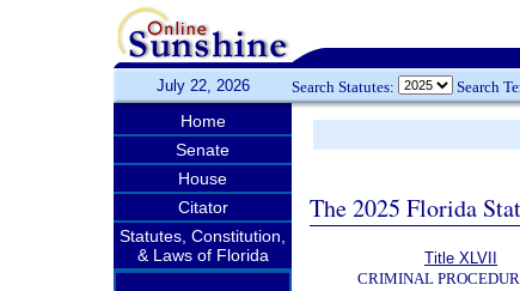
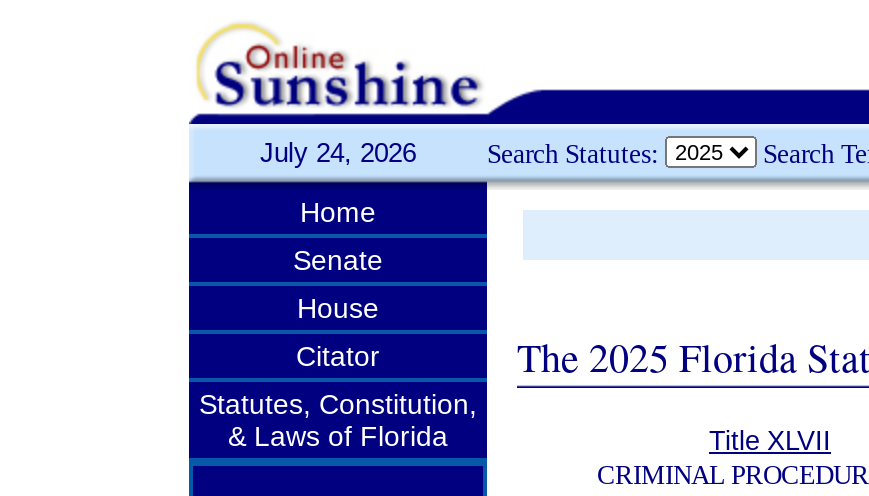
- July 22, 2026
+ July 24, 2026
